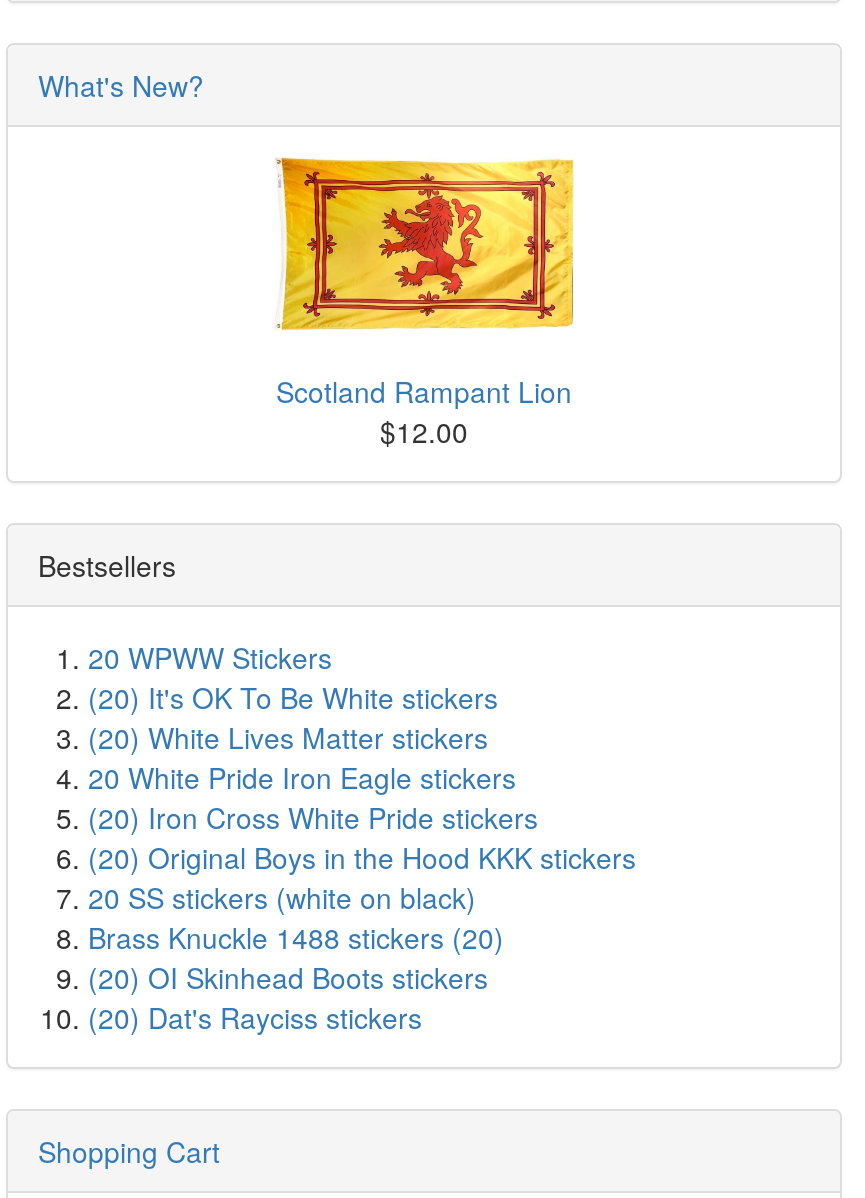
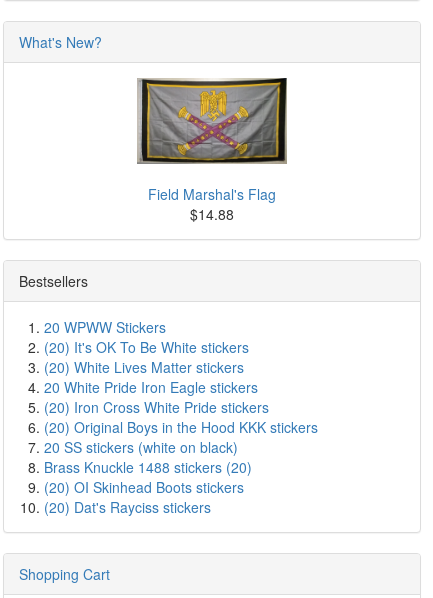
- [image]
- Scotland Rampant Lion
- $12.00
+ [image]
+ Field Marshal's Flag
+ $14.88
